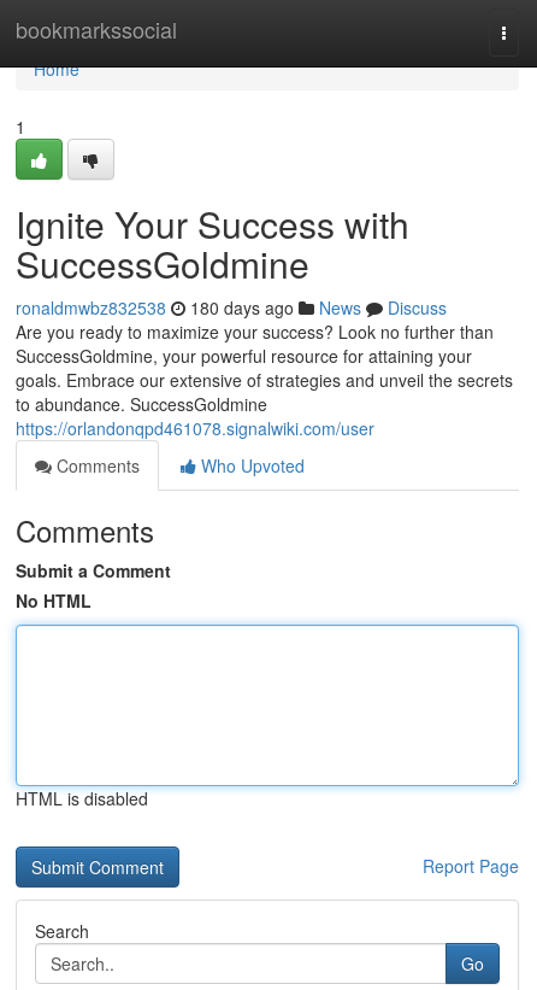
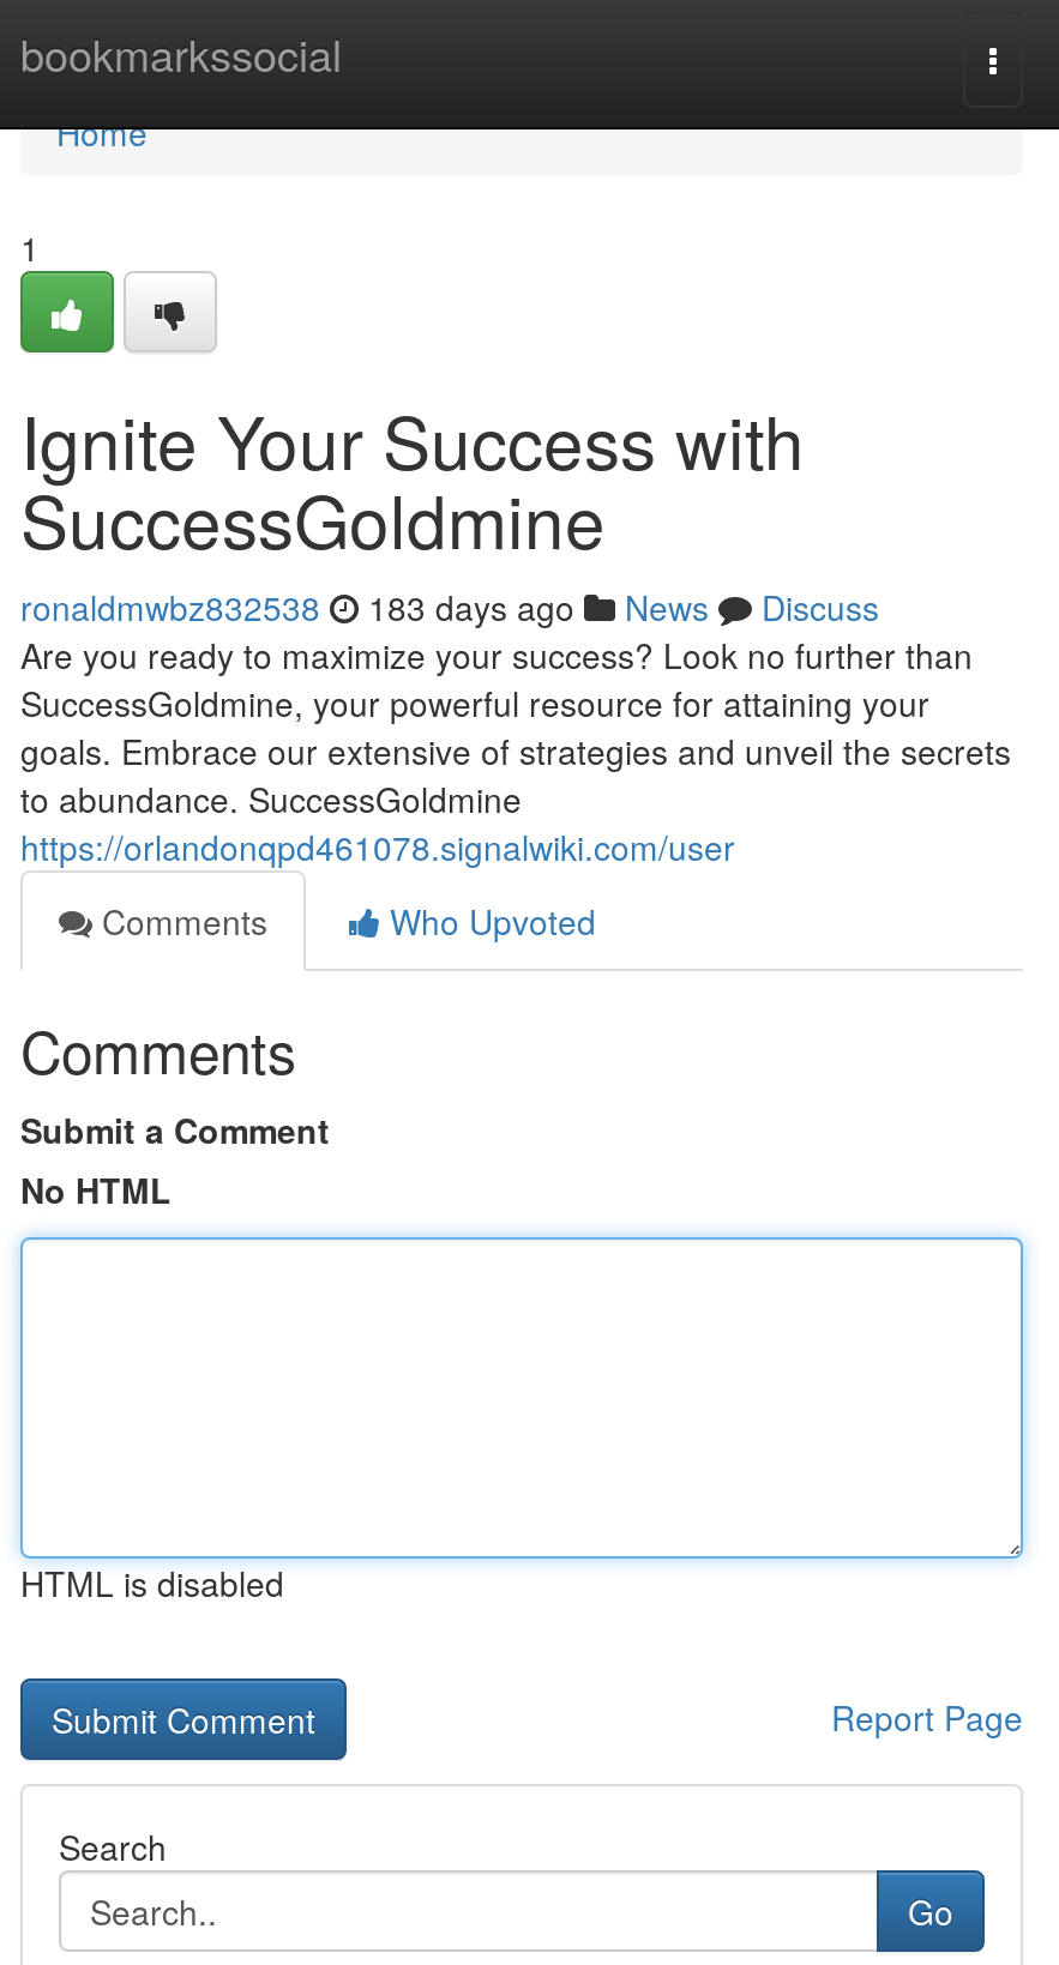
- ronaldmwbz832538 180 days ago News Discuss
+ ronaldmwbz832538 183 days ago News Discuss
